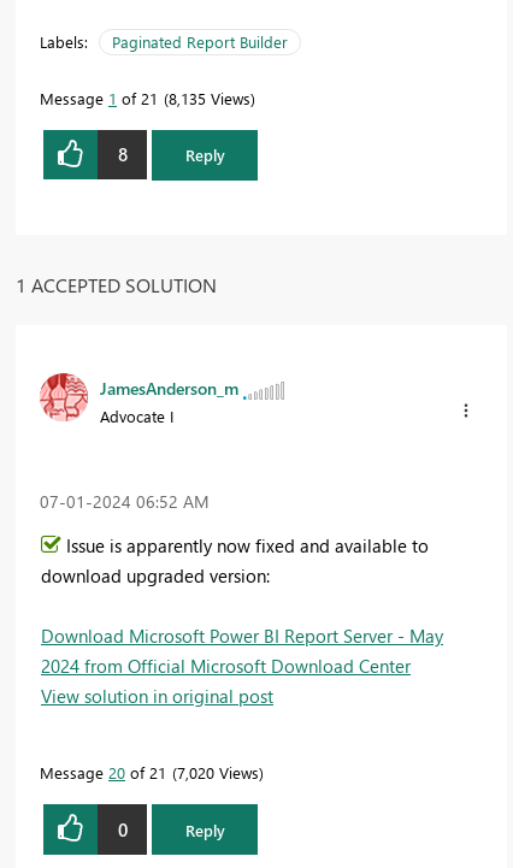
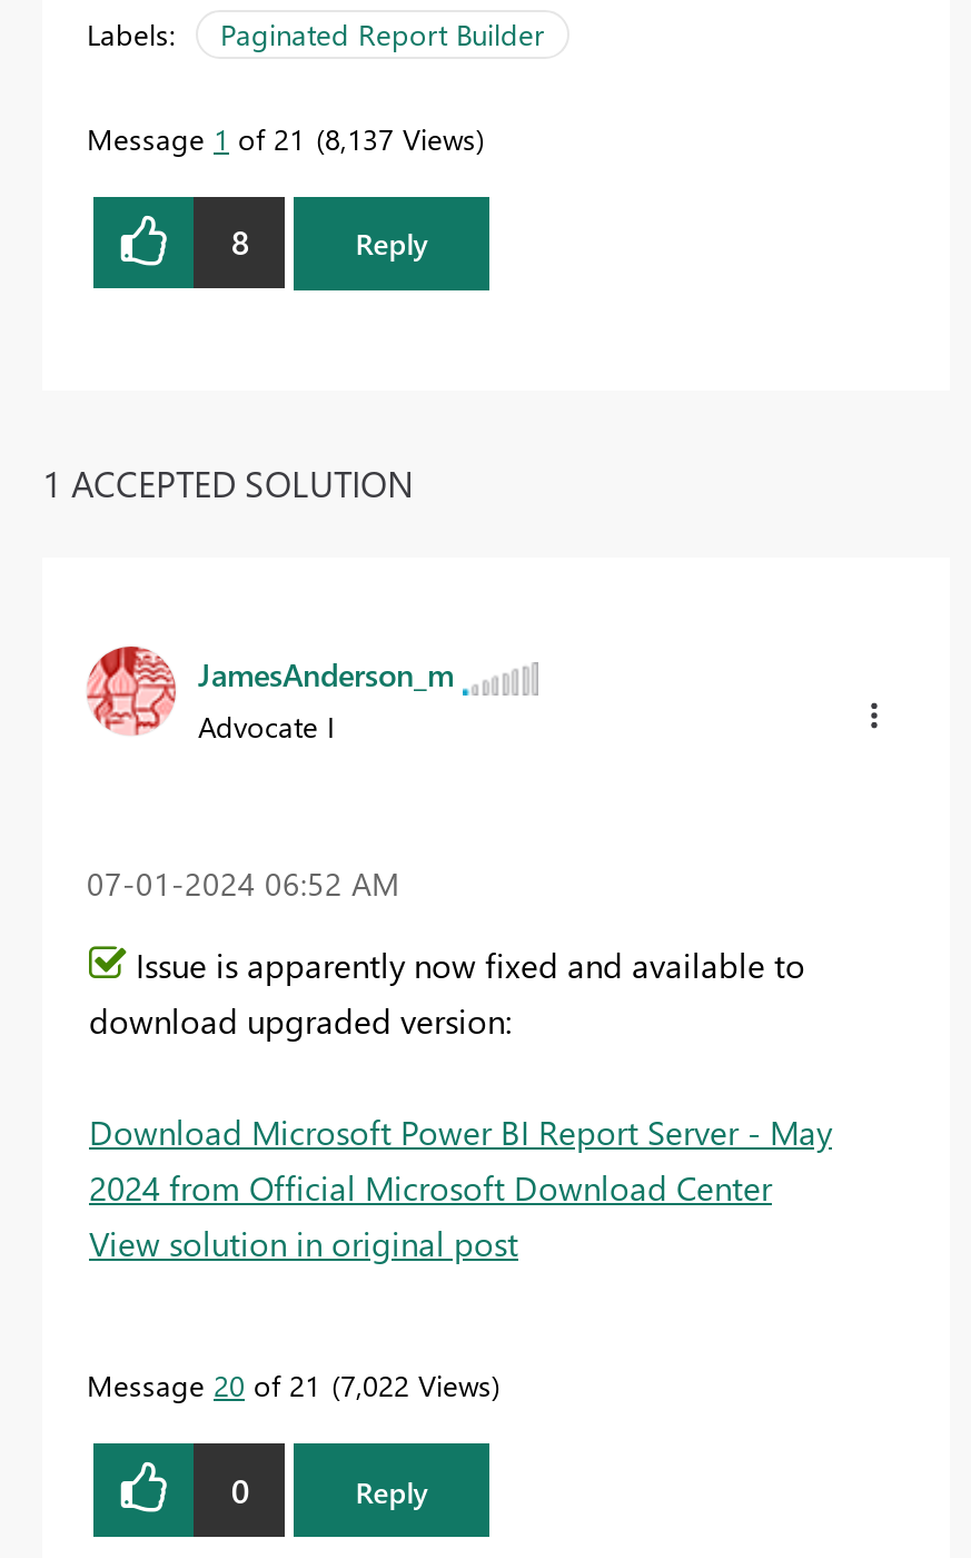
- Message 1 of 21 8,135 Views
+ Message 1 of 21 8,137 Views

- Message 20 of 21 7,020 Views
+ Message 20 of 21 7,022 Views
